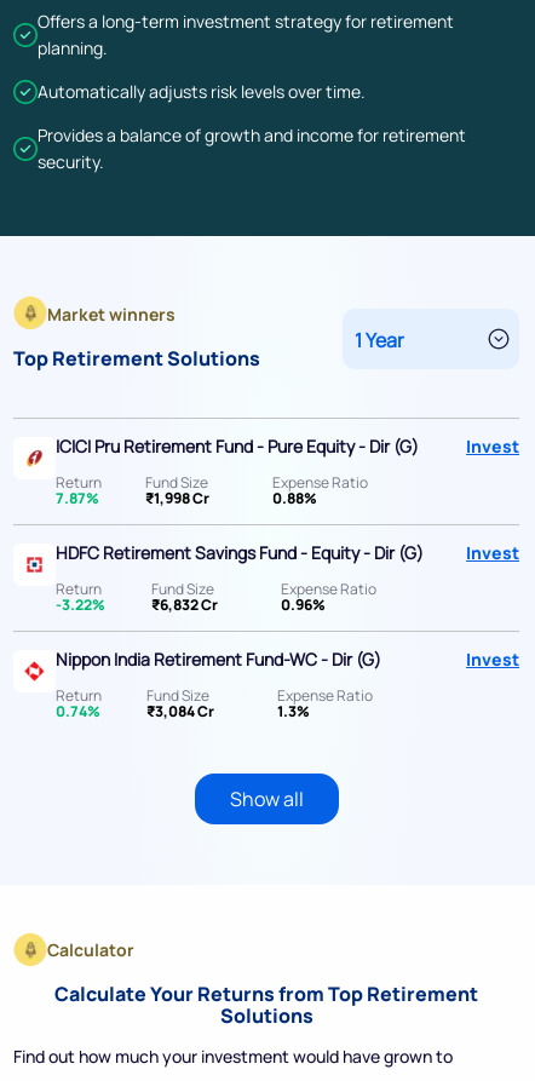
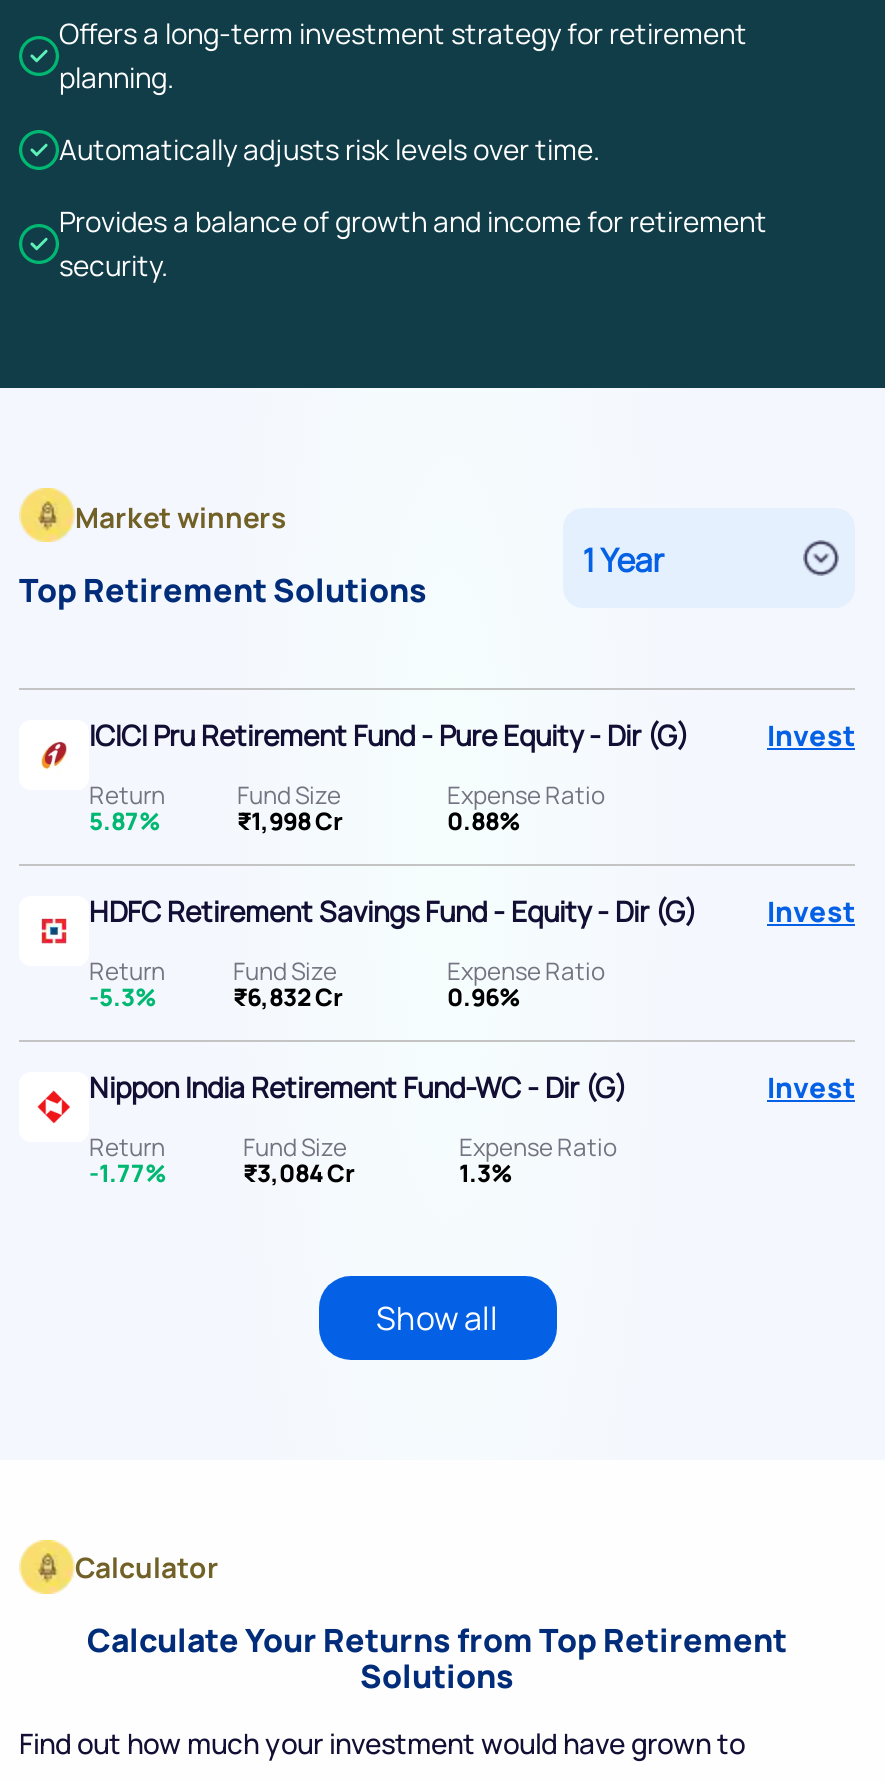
- 7.87%
+ 5.87%

- -3.22%
+ -5.3%

- 0.74%
+ -1.77%
